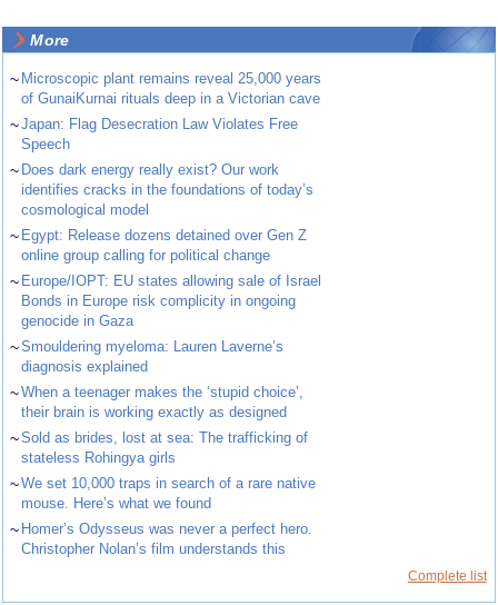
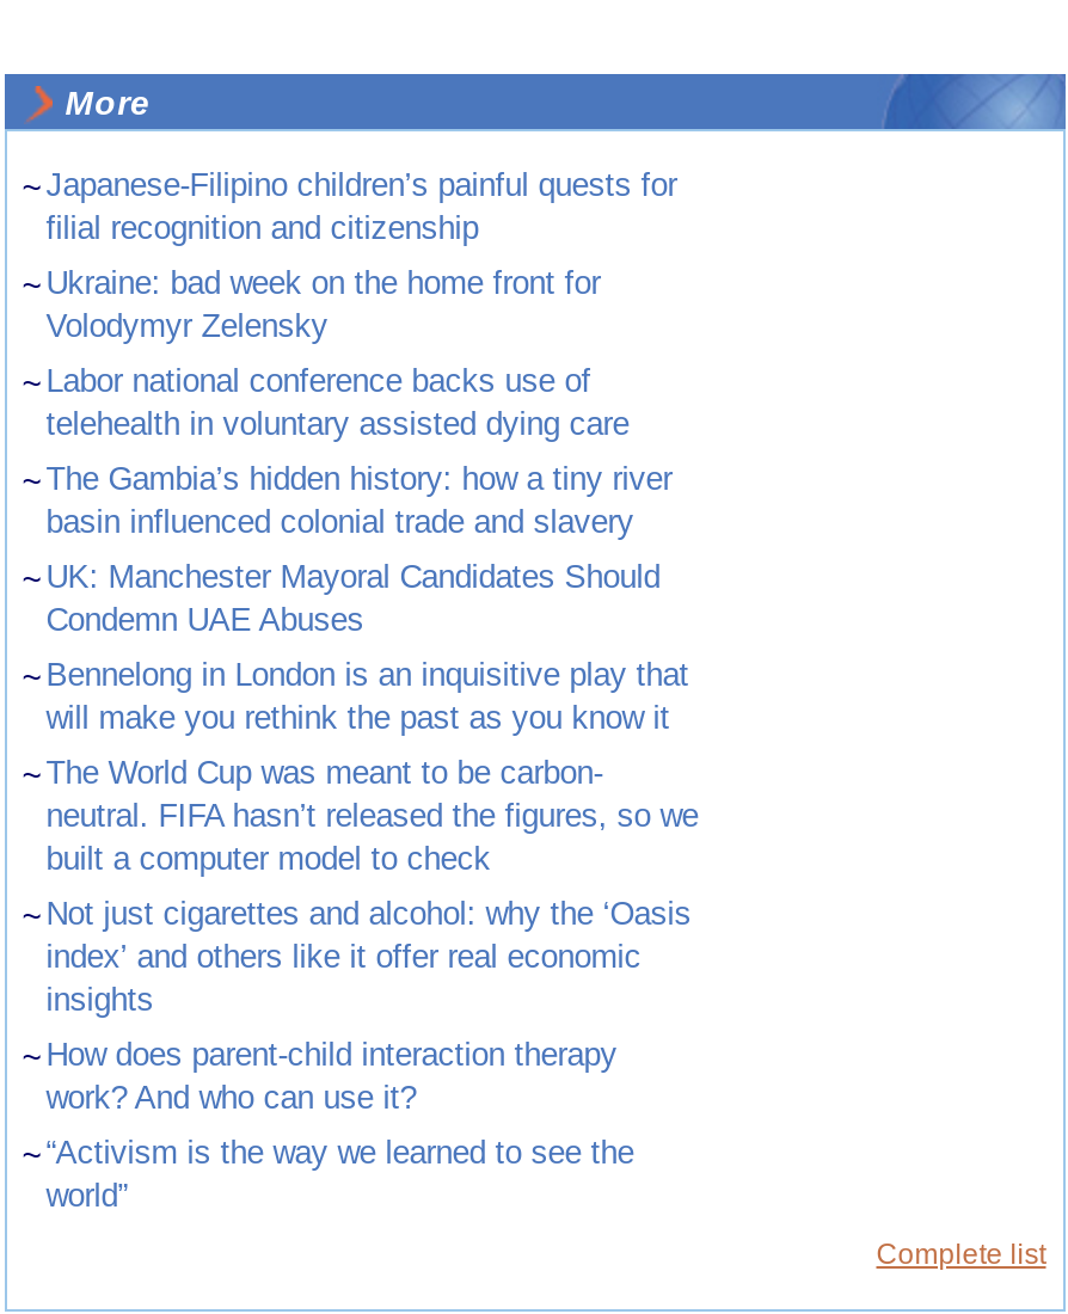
- ~ Microscopic plant remains reveal 25,000 years
- of GunaiKurnai rituals deep in a Victorian cave
+ ~ Japanese-Filipino children’s painful quests for
+ filial recognition and citizenship

- ~ Japan: Flag Desecration Law Violates Free
- Speech
+ ~ Ukraine: bad week on the home front for
+ Volodymyr Zelensky

- ~ Does dark energy really exist? Our work
- identifies cracks in the foundations of today’s
- cosmological model
+ ~ Labor national conference backs use of
+ telehealth in voluntary assisted dying care

- ~ Egypt: Release dozens detained over Gen Z
- online group calling for political change
+ ~ The Gambia’s hidden history: how a tiny river
+ basin influenced colonial trade and slavery

- ~ Europe/IOPT: EU states allowing sale of Israel
- Bonds in Europe risk complicity in ongoing
- genocide in Gaza
+ ~ UK: Manchester Mayoral Candidates Should
+ Condemn UAE Abuses

- ~ Smouldering myeloma: Lauren Laverne’s
- diagnosis explained
+ ~ Bennelong in London is an inquisitive play that
+ will make you rethink the past as you know it

- ~ When a teenager makes the ‘stupid choice’,
- their brain is working exactly as designed
+ ~ The World Cup was meant to be carbon-
+ neutral. FIFA hasn’t released the figures, so we
+ built a computer model to check

- ~ Sold as brides, lost at sea: The trafficking of
- stateless Rohingya girls
+ ~ Not just cigarettes and alcohol: why the ‘Oasis
+ index’ and others like it offer real economic
+ insights

- ~ We set 10,000 traps in search of a rare native
- mouse. Here’s what we found
+ ~ How does parent-child interaction therapy
+ work? And who can use it?

- ~ Homer’s Odysseus was never a perfect hero.
- Christopher Nolan’s film understands this
+ ~ “Activism is the way we learned to see the
+ world”
